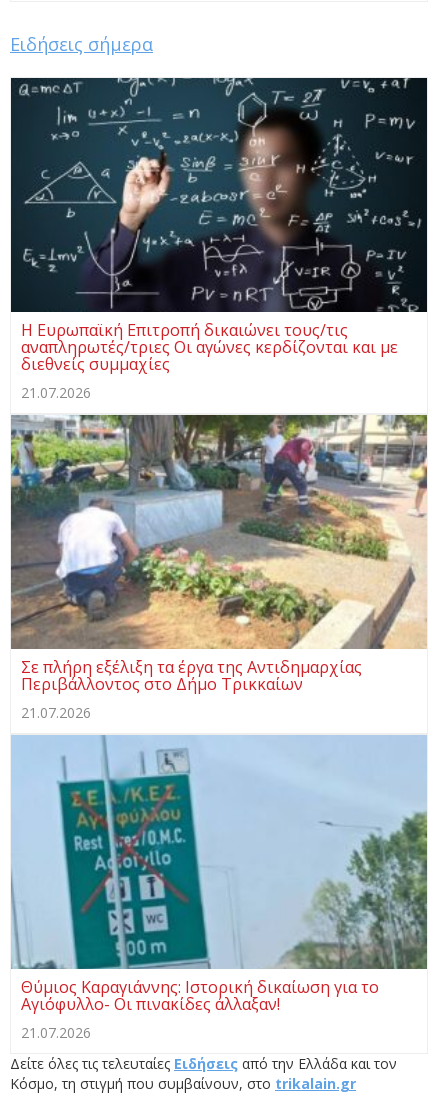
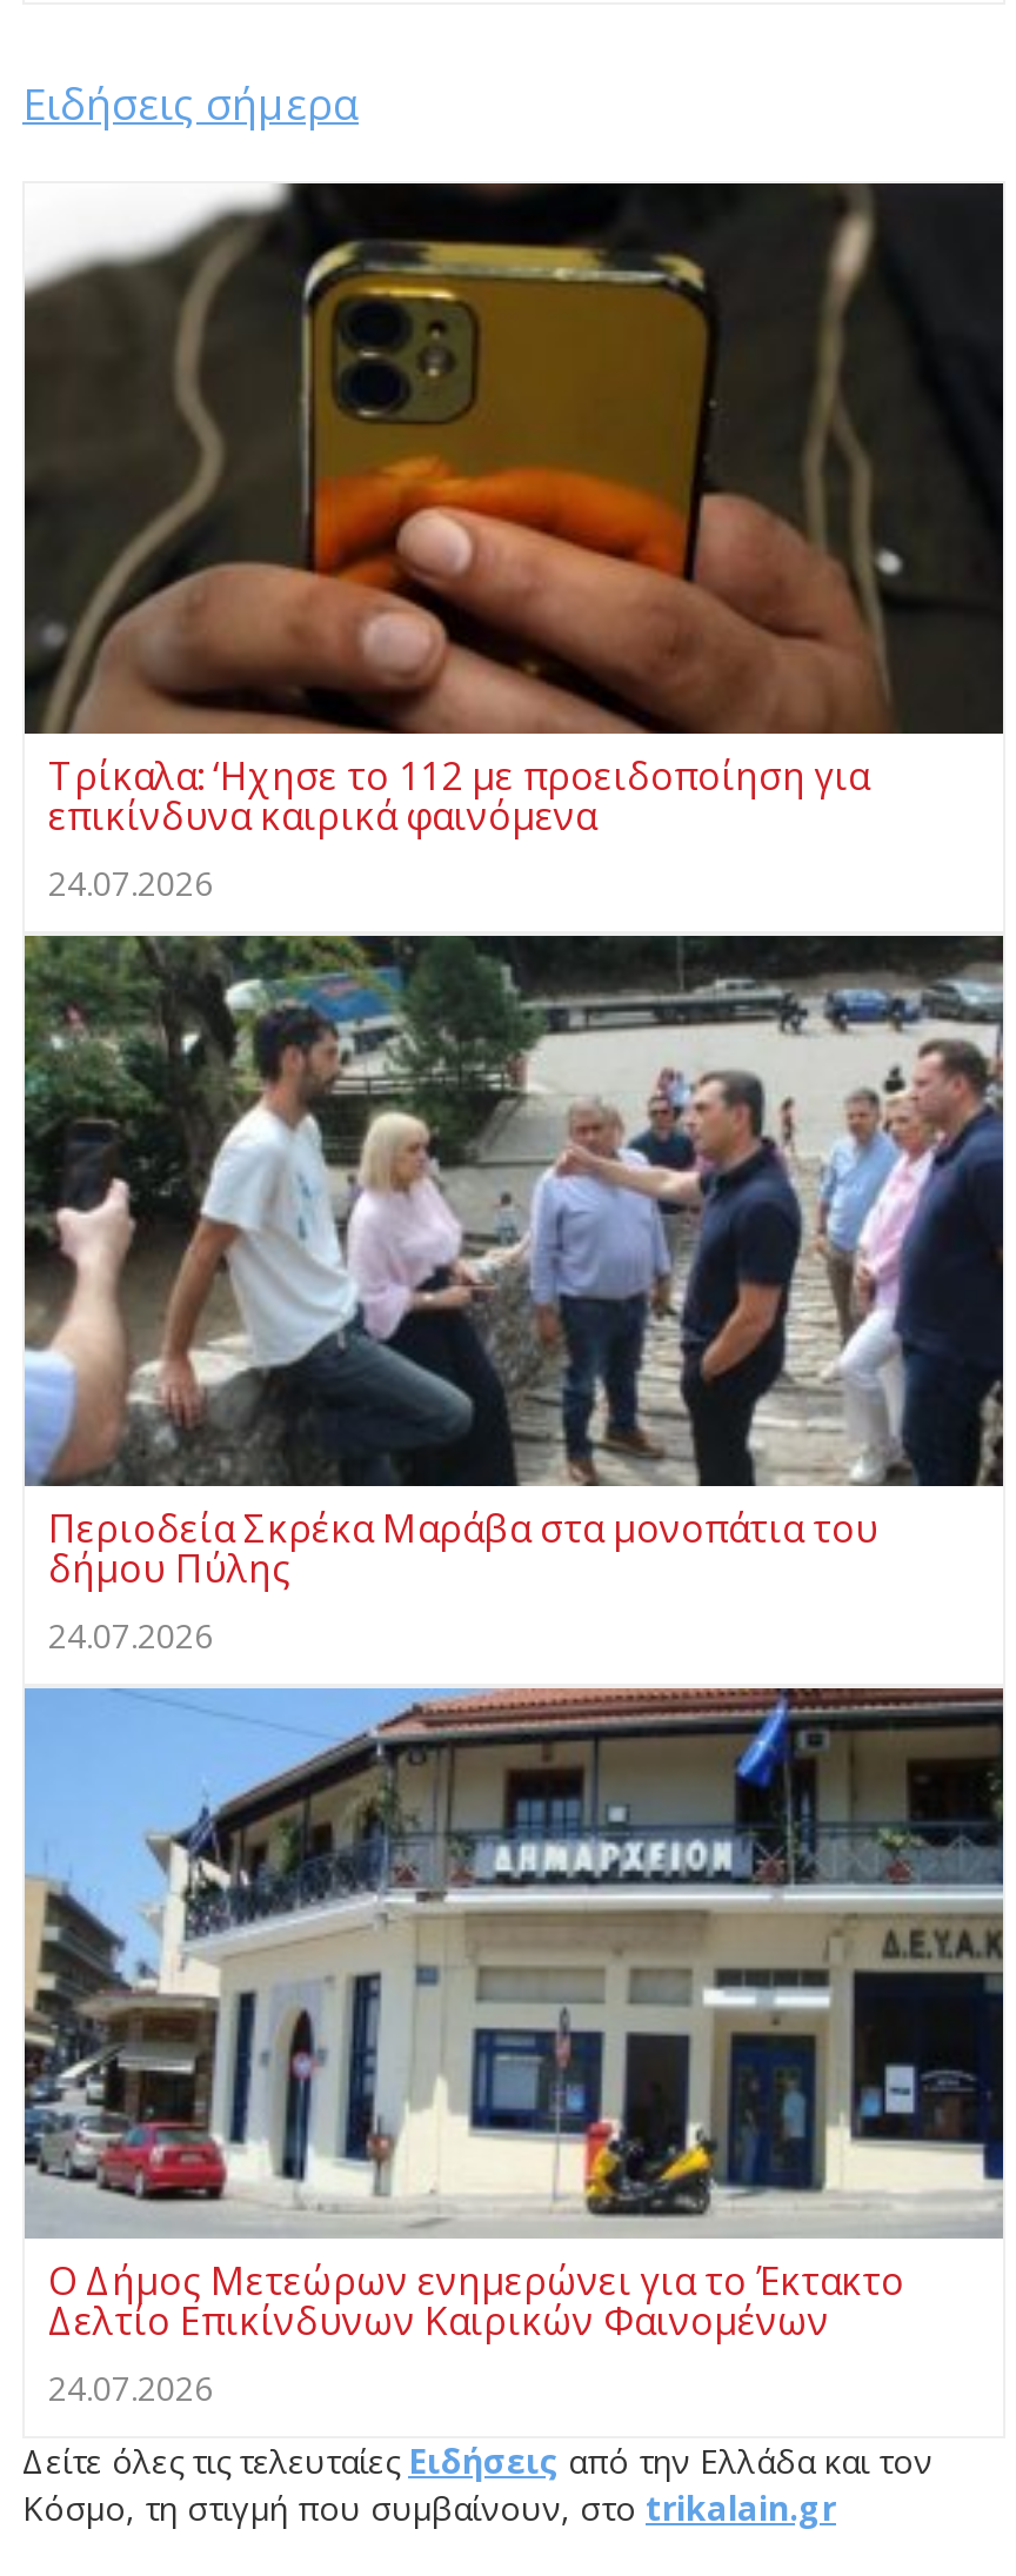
- [image]
- Η Ευρωπαϊκή Επιτροπή δικαιώνει τους/τις
- αναπληρωτές/τριες Οι αγώνες κερδίζονται και με
- διεθνείς συμμαχίες
- 21.07.2026
+ [image]
+ Τρίκαλα: ‘Ηχησε το 112 με προειδοποίηση για
+ επικίνδυνα καιρικά φαινόμενα
+ 24.07.2026

- [image]
- Σε πλήρη εξέλιξη τα έργα της Αντιδημαρχίας
- Περιβάλλοντος στο Δήμο Τρικκαίων
- 21.07.2026
+ [image]
+ Περιοδεία Σκρέκα Μαράβα στα μονοπάτια του
+ δήμου Πύλης
+ 24.07.2026

- [image]
- Θύμιος Καραγιάννης: Ιστορική δικαίωση για το
- Αγιόφυλλο- Οι πινακίδες άλλαξαν!
- 21.07.2026
+ [image]
+ Ο Δήμος Μετεώρων ενημερώνει για το Έκτακτο
+ Δελτίο Επικίνδυνων Καιρικών Φαινομένων
+ 24.07.2026
